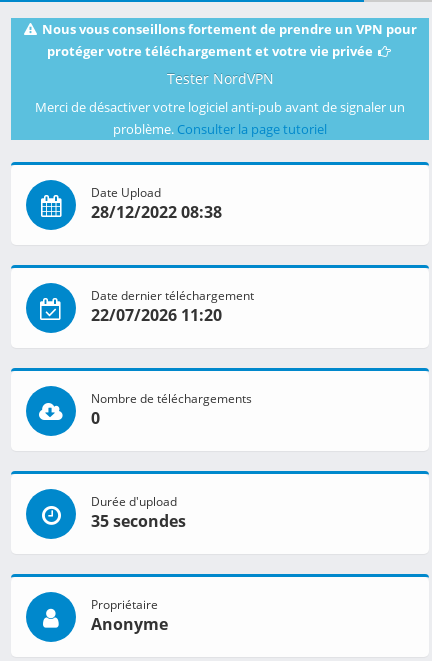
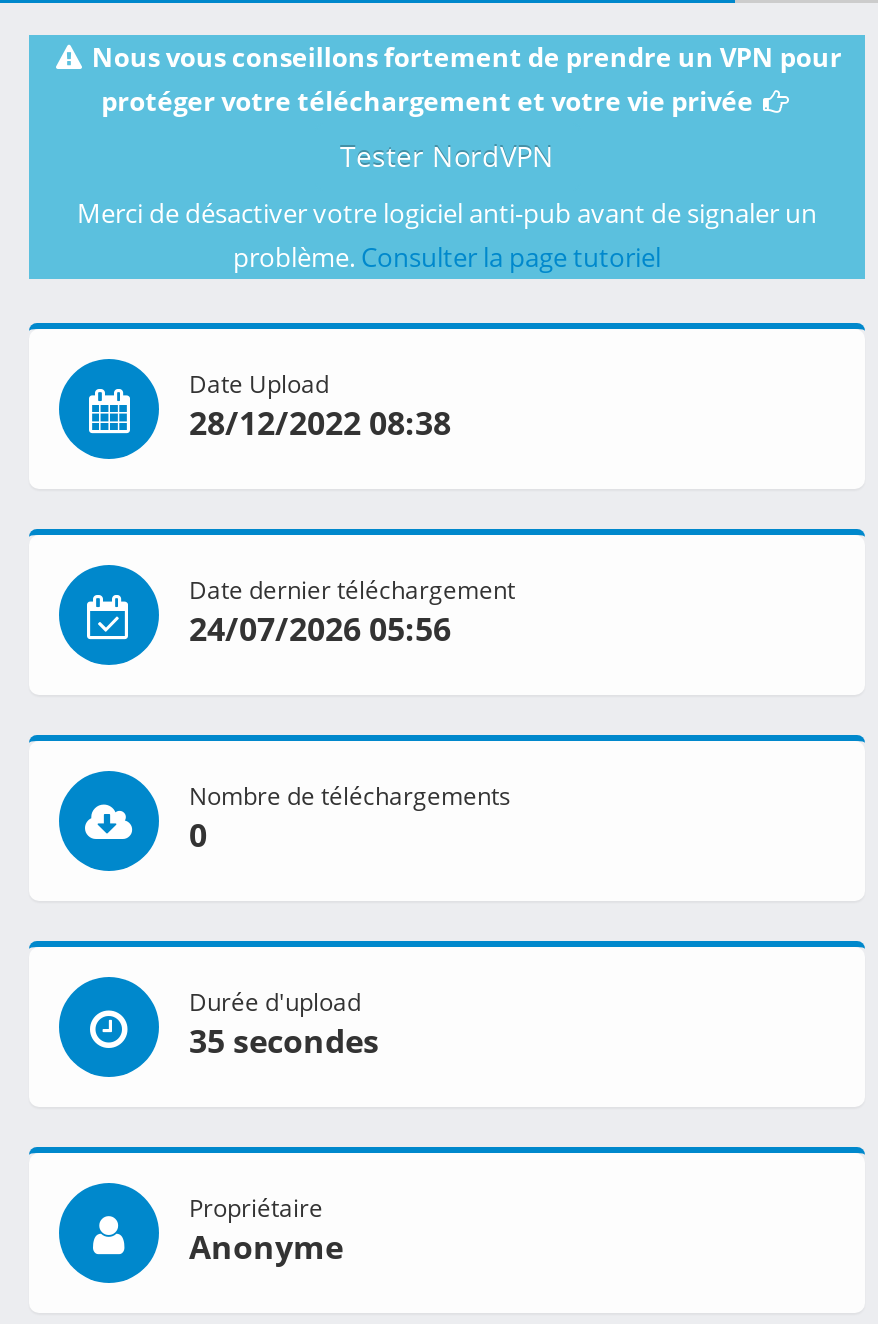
- 22/07/2026 11:20
+ 24/07/2026 05:56
